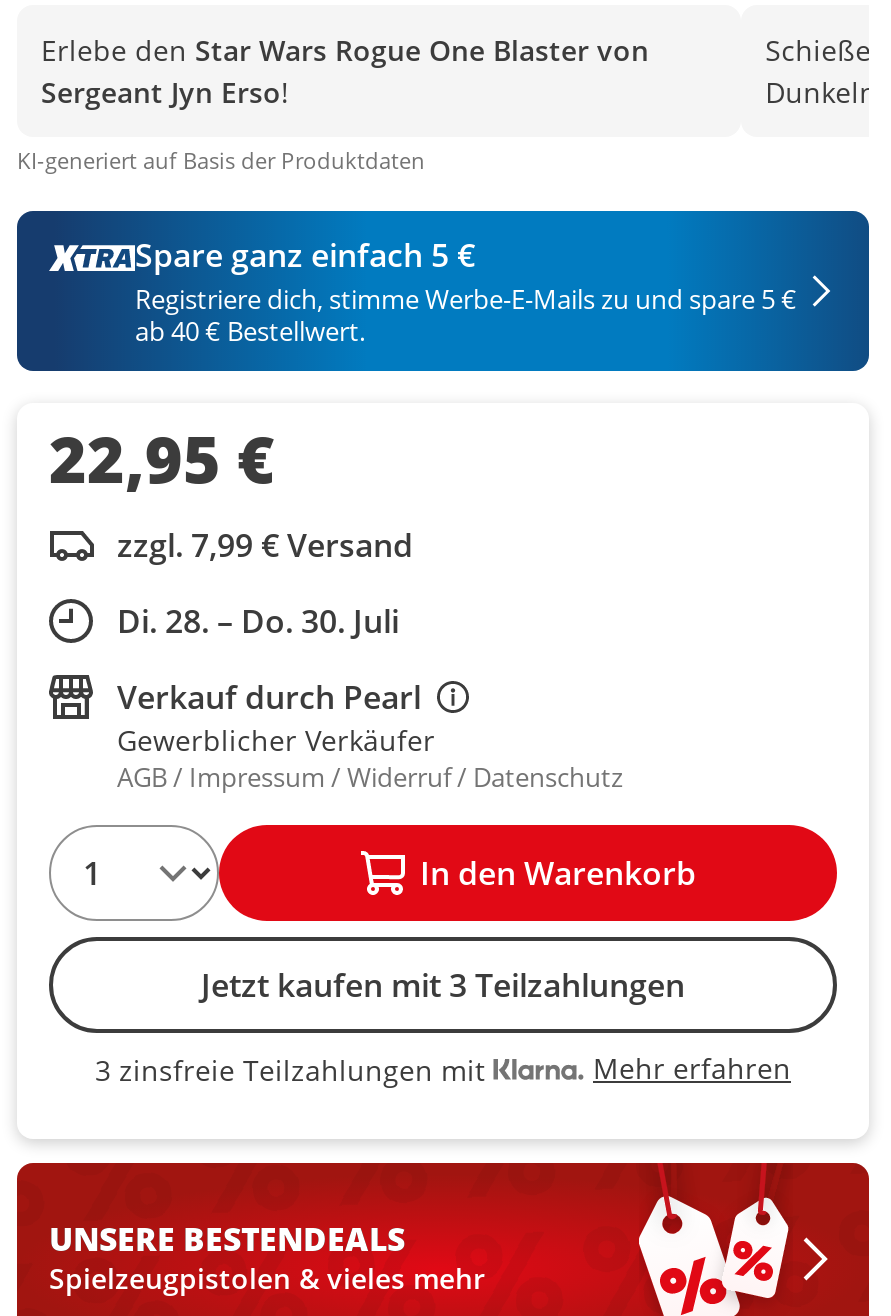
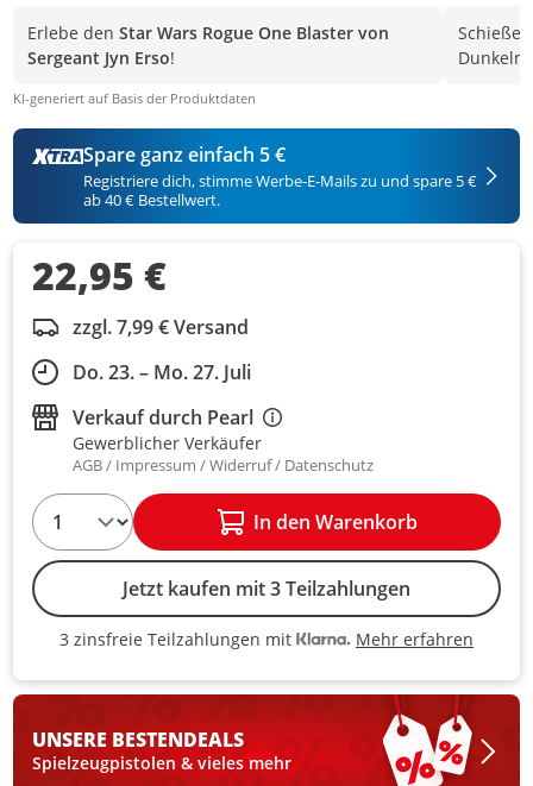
- Di. 28. – Do. 30. Juli
+ Do. 23. – Mo. 27. Juli
